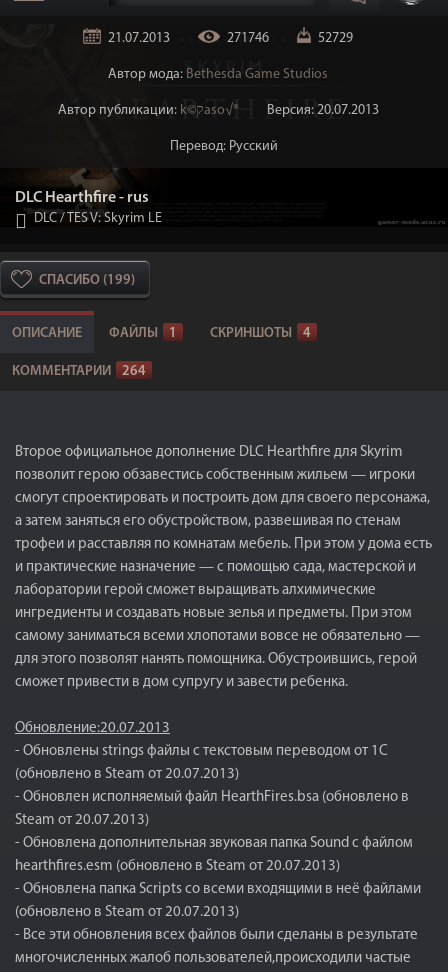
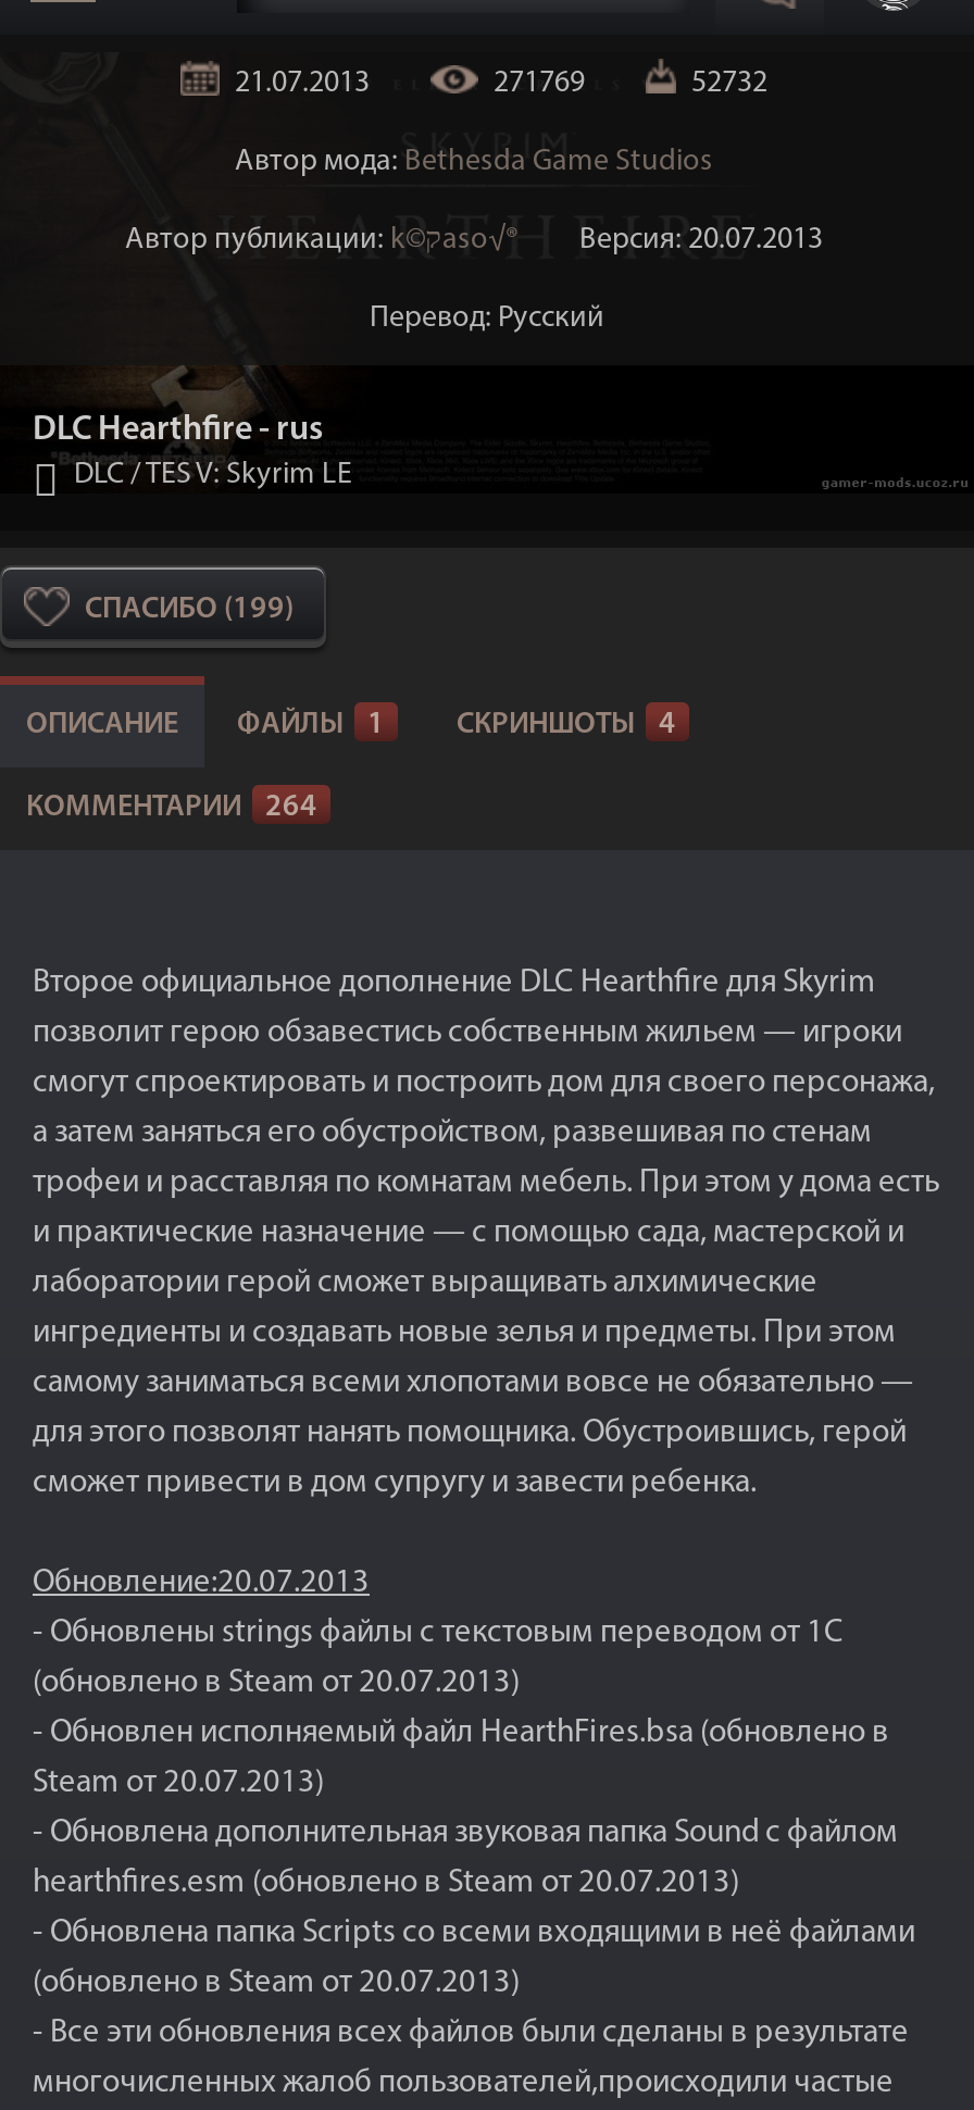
- 271746
+ 271769

- 52729
+ 52732
